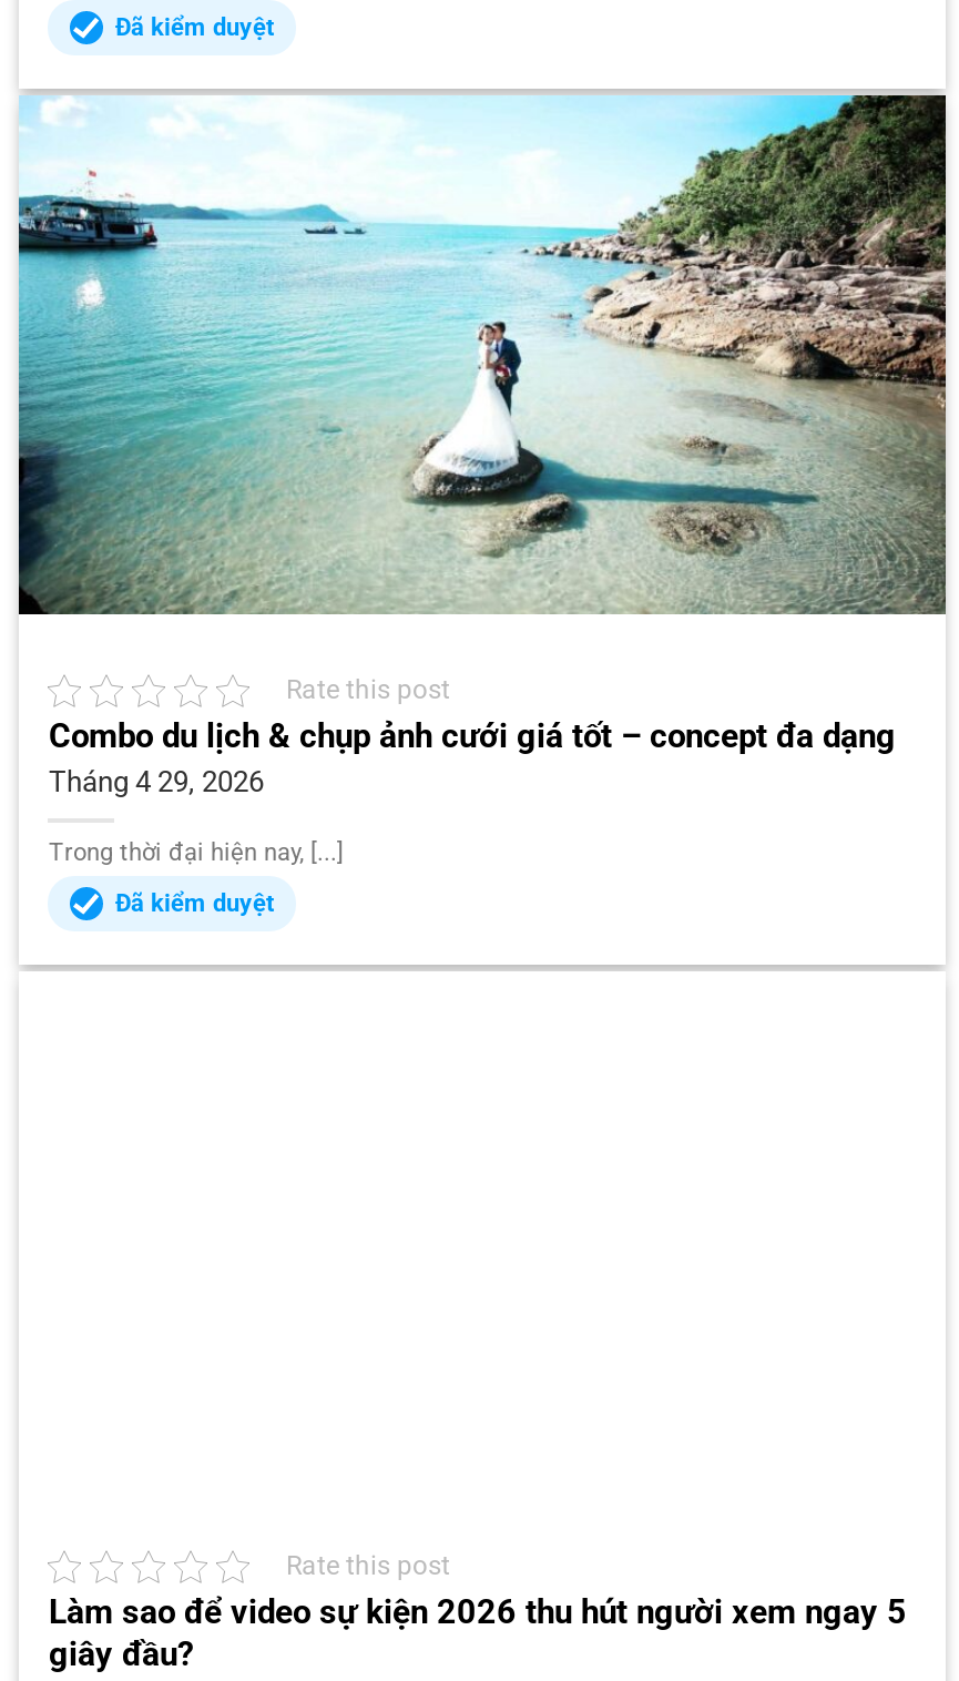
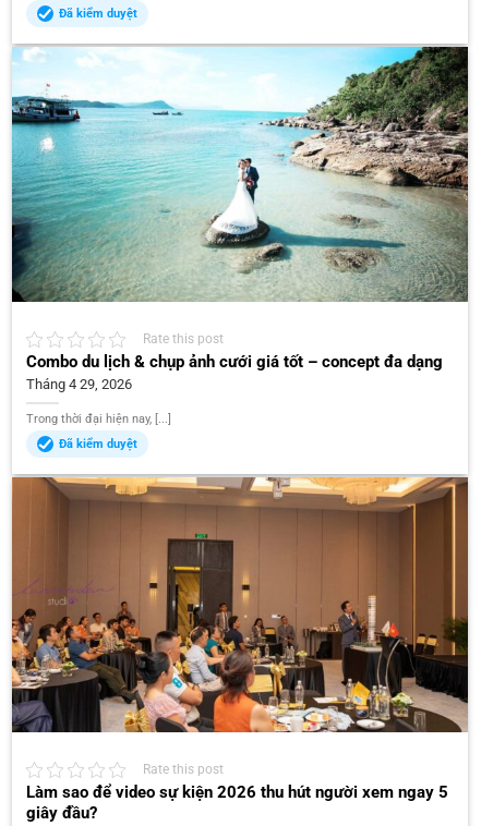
+ [image]
